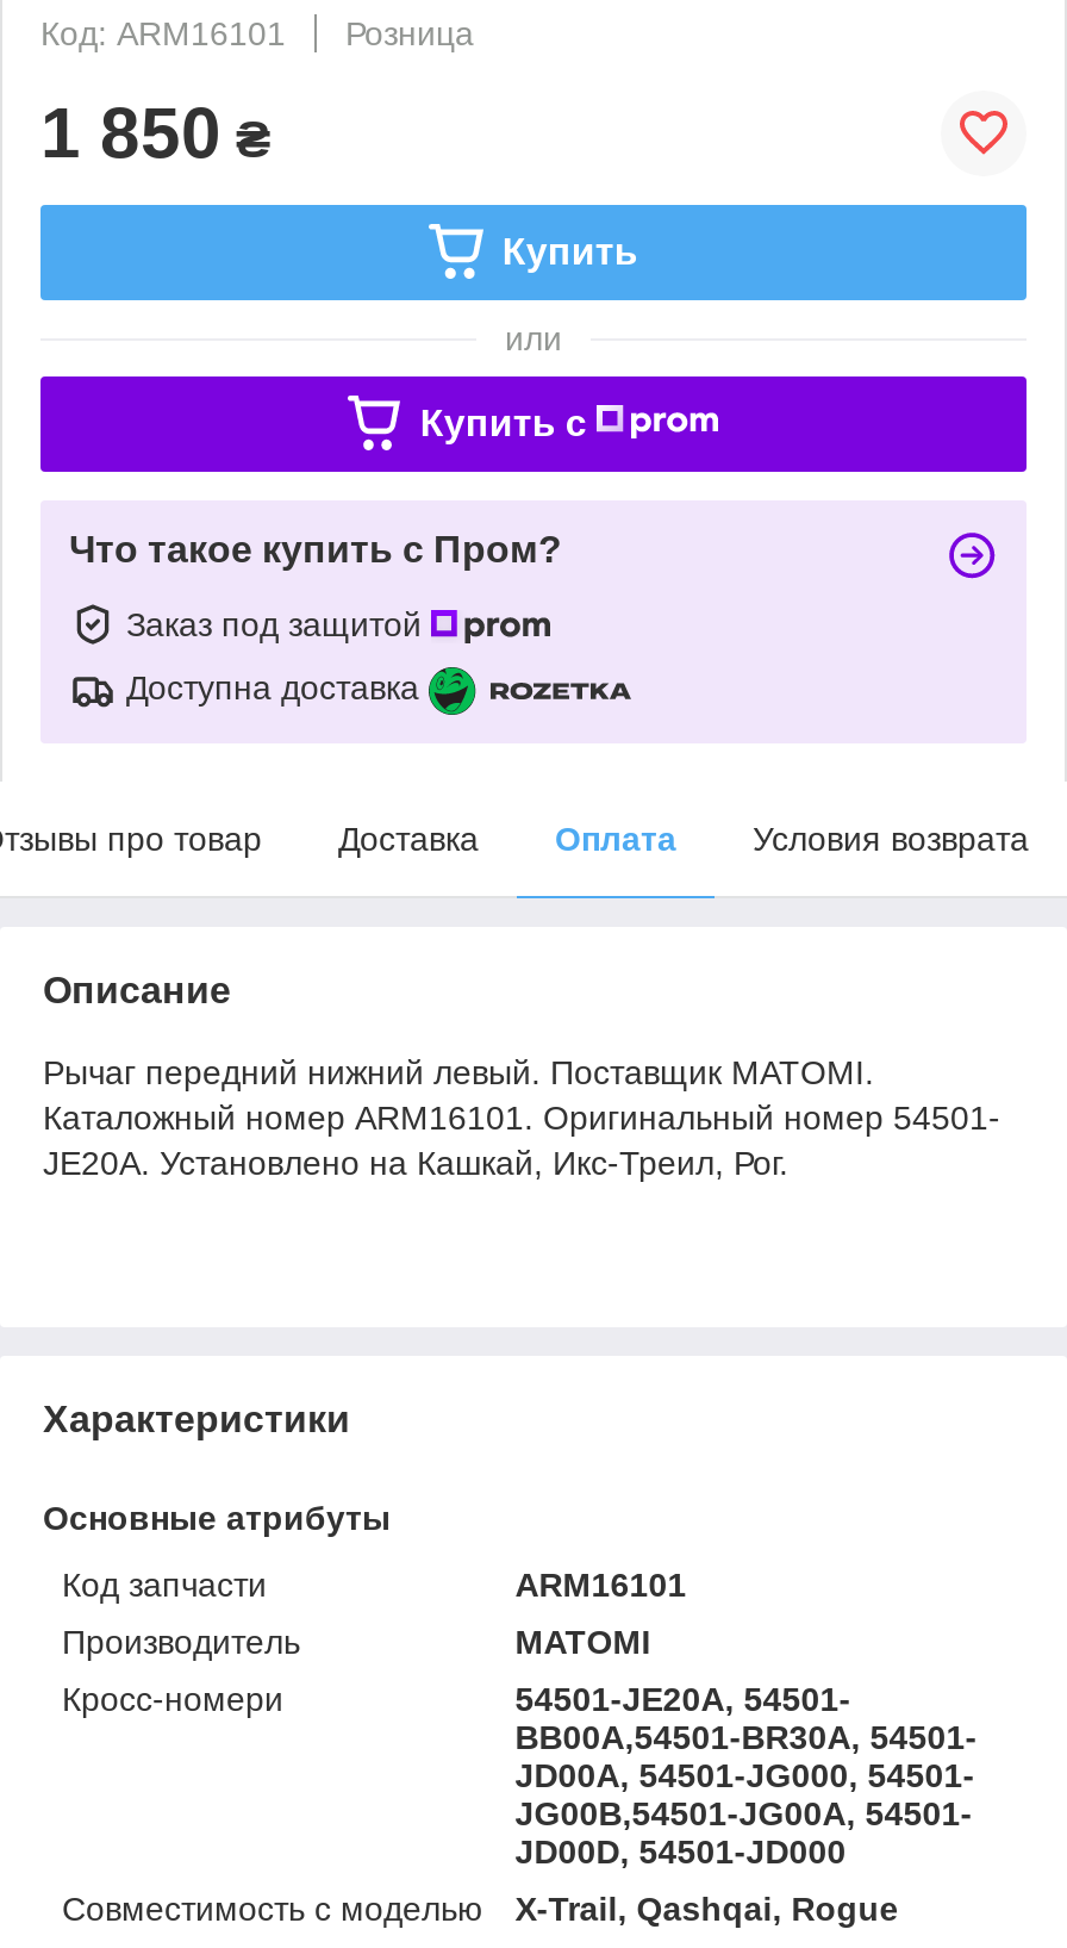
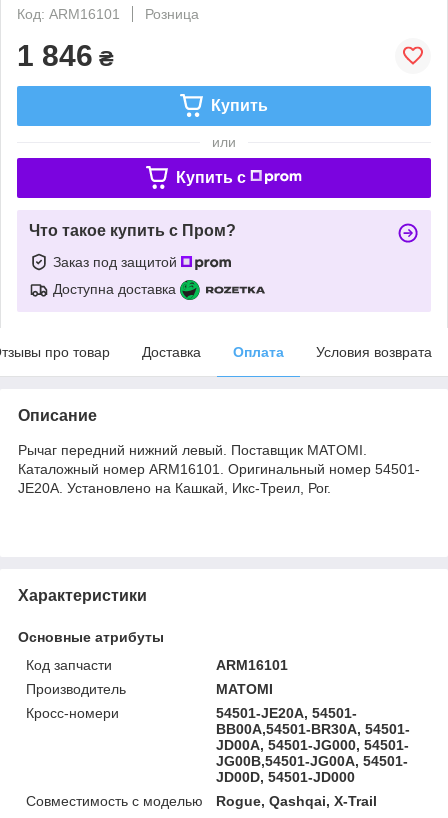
- 1 850 ₴
+ 1 846 ₴

- X-Trail, Qashqai, Rogue
+ Rogue, Qashqai, X-Trail
